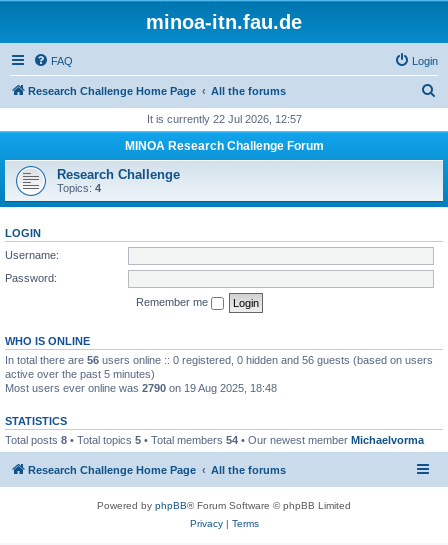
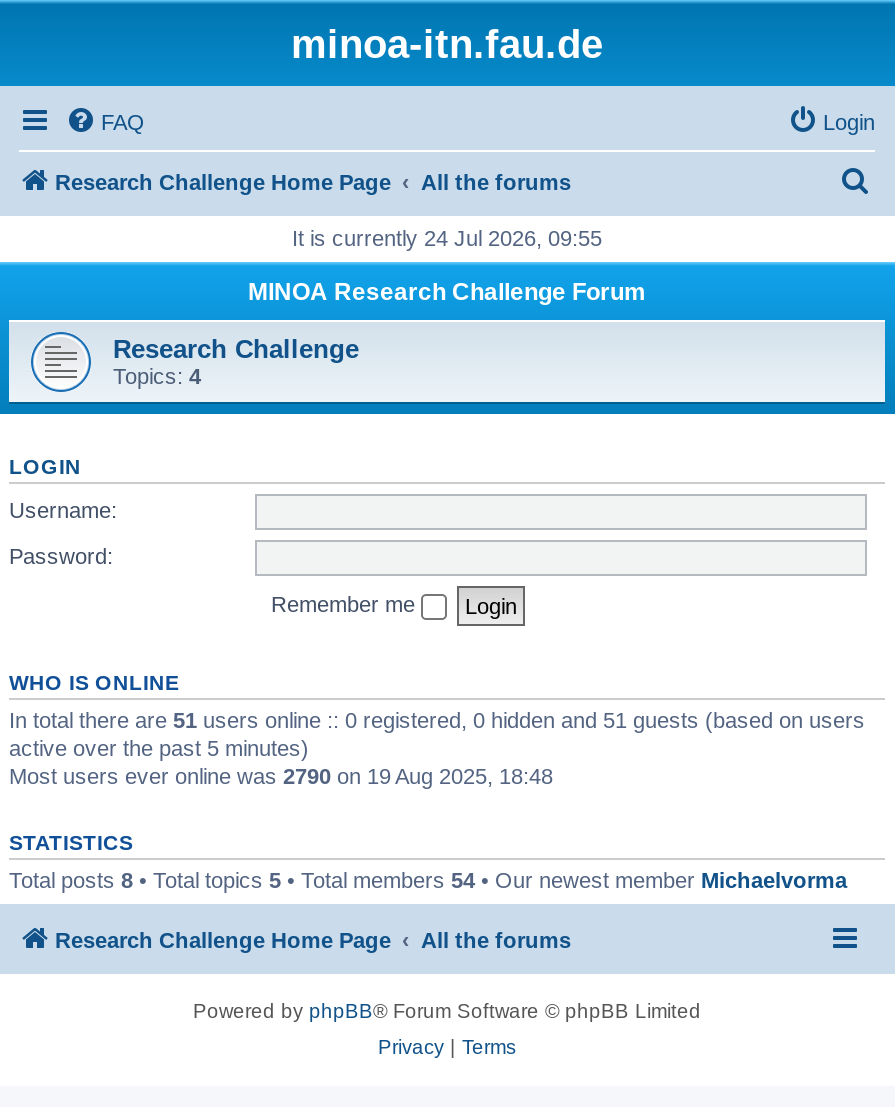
- It is currently 22 Jul 2026, 12:57
+ It is currently 24 Jul 2026, 09:55

- In total there are 56 users online :: 0 registered, 0 hidden and 56 guests (based on users
+ In total there are 51 users online :: 0 registered, 0 hidden and 51 guests (based on users
